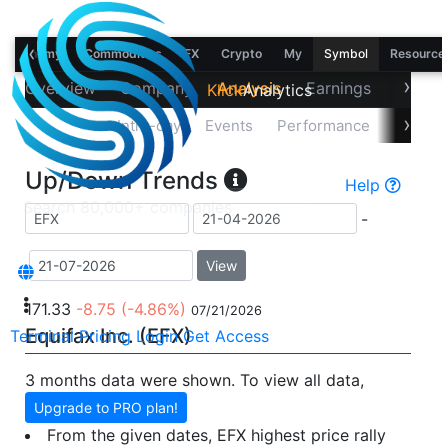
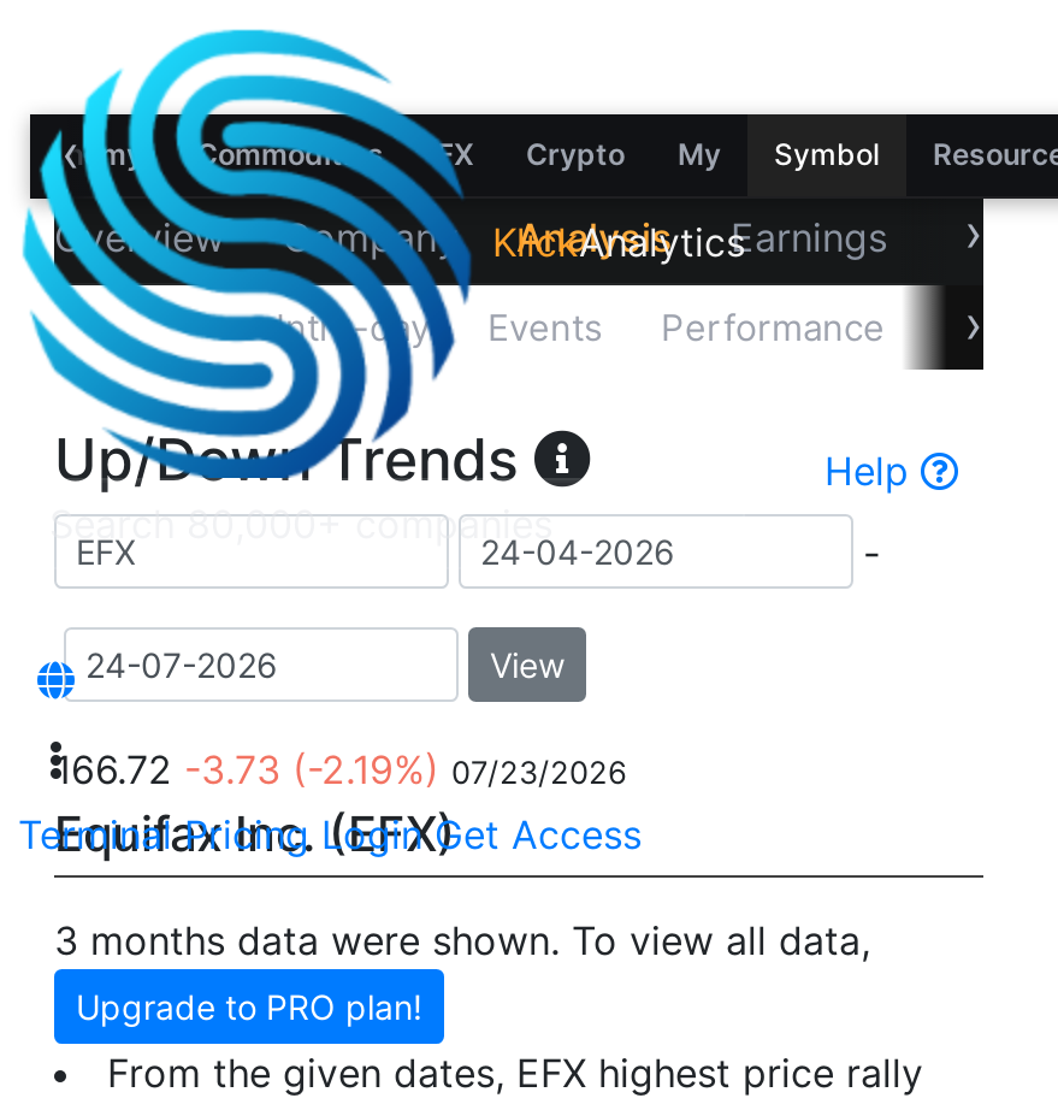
- 171.33 -8.75 (-4.86%) 07/21/2026
+ 166.72 -3.73 (-2.19%) 07/23/2026
